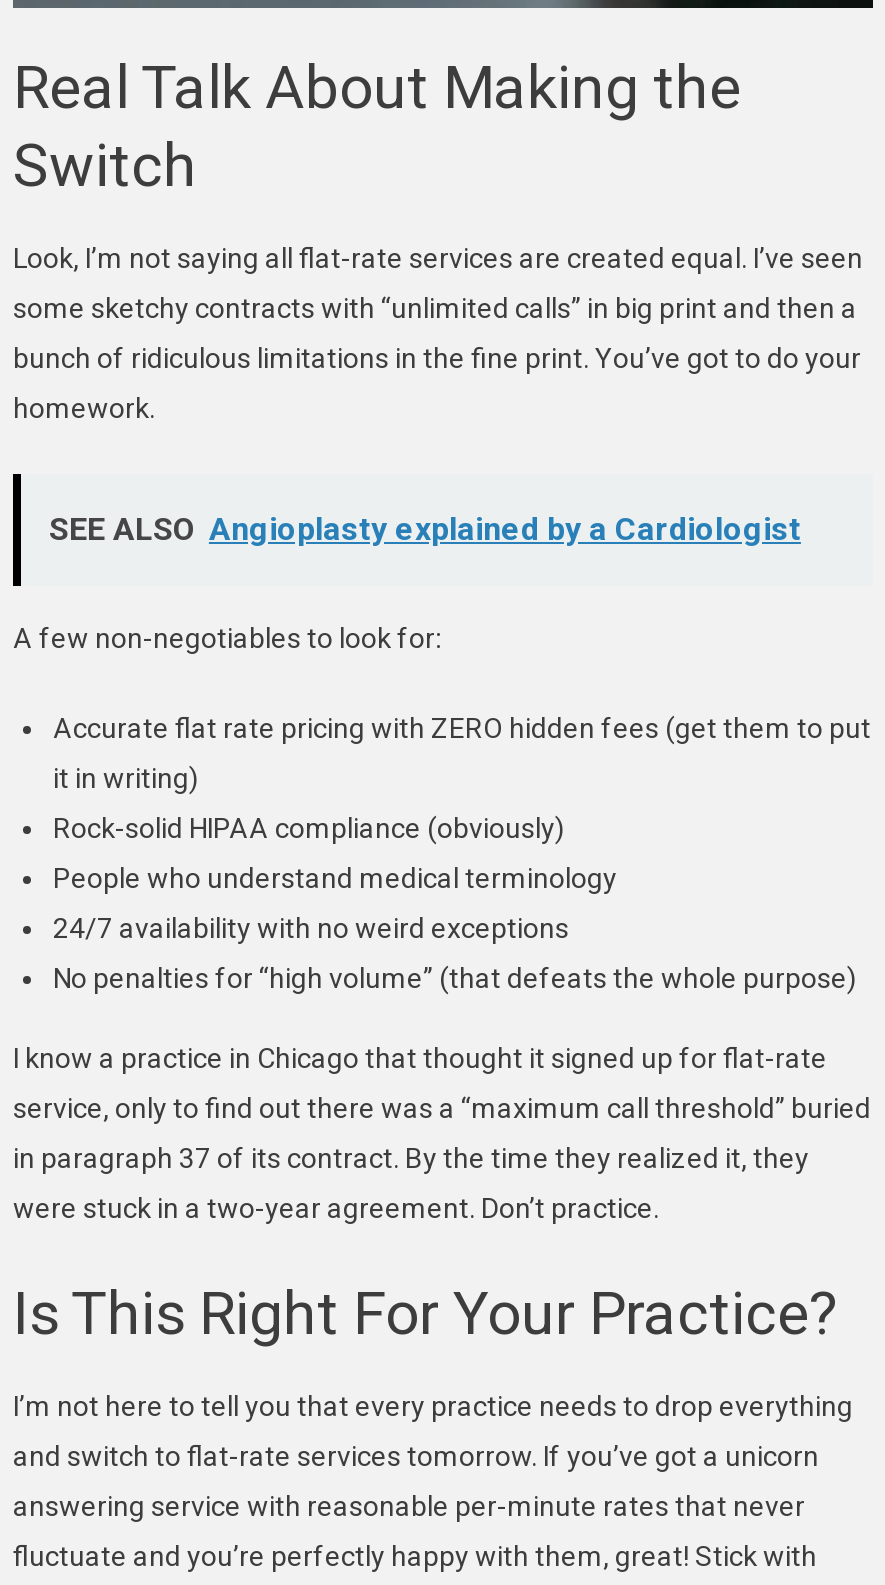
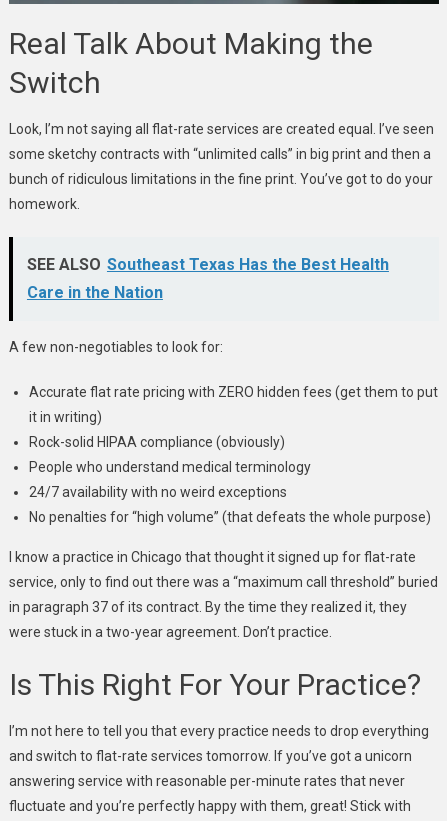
- SEE ALSO Angioplasty explained by a Cardiologist
+ SEE ALSO Southeast Texas Has the Best Health
+ Care in the Nation
